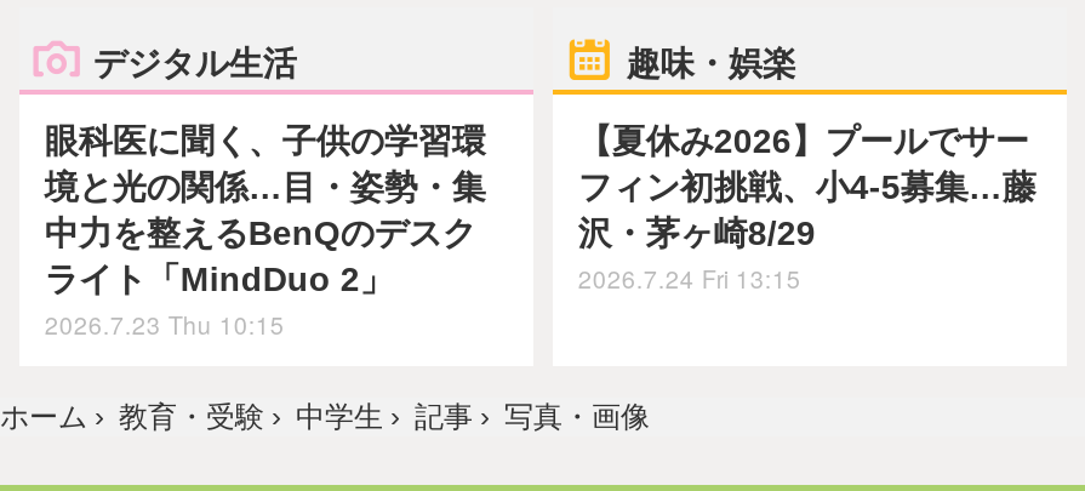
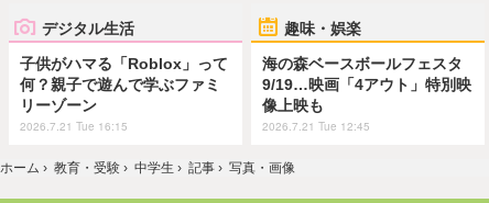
- 眼科医に聞く、子供の学習環
- 境と光の関係…目・姿勢・集
- 中力を整えるBenQのデスク
- ライト「MindDuo 2」
- 2026.7.23 Thu 10:15
+ 子供がハマる「Roblox」って
+ 何？親子で遊んで学ぶファミ
+ リーゾーン
+ 2026.7.21 Tue 16:15

- 【夏休み2026】プールでサー
- フィン初挑戦、小4-5募集…藤
- 沢・茅ヶ崎8/29
- 2026.7.24 Fri 13:15
+ 海の森ベースボールフェスタ
+ 9/19…映画「4アウト」特別映
+ 像上映も
+ 2026.7.21 Tue 12:45
